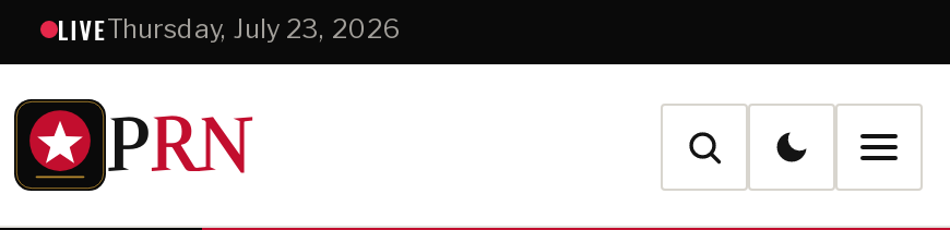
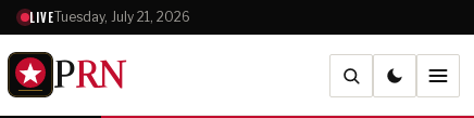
- LIVEThursday, July 23, 2026
+ LIVETuesday, July 21, 2026
